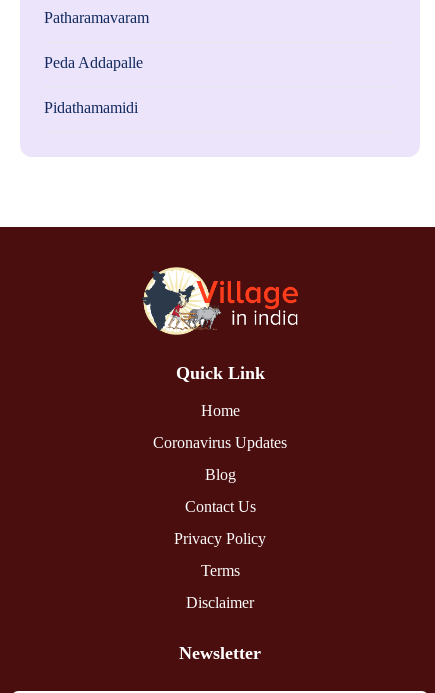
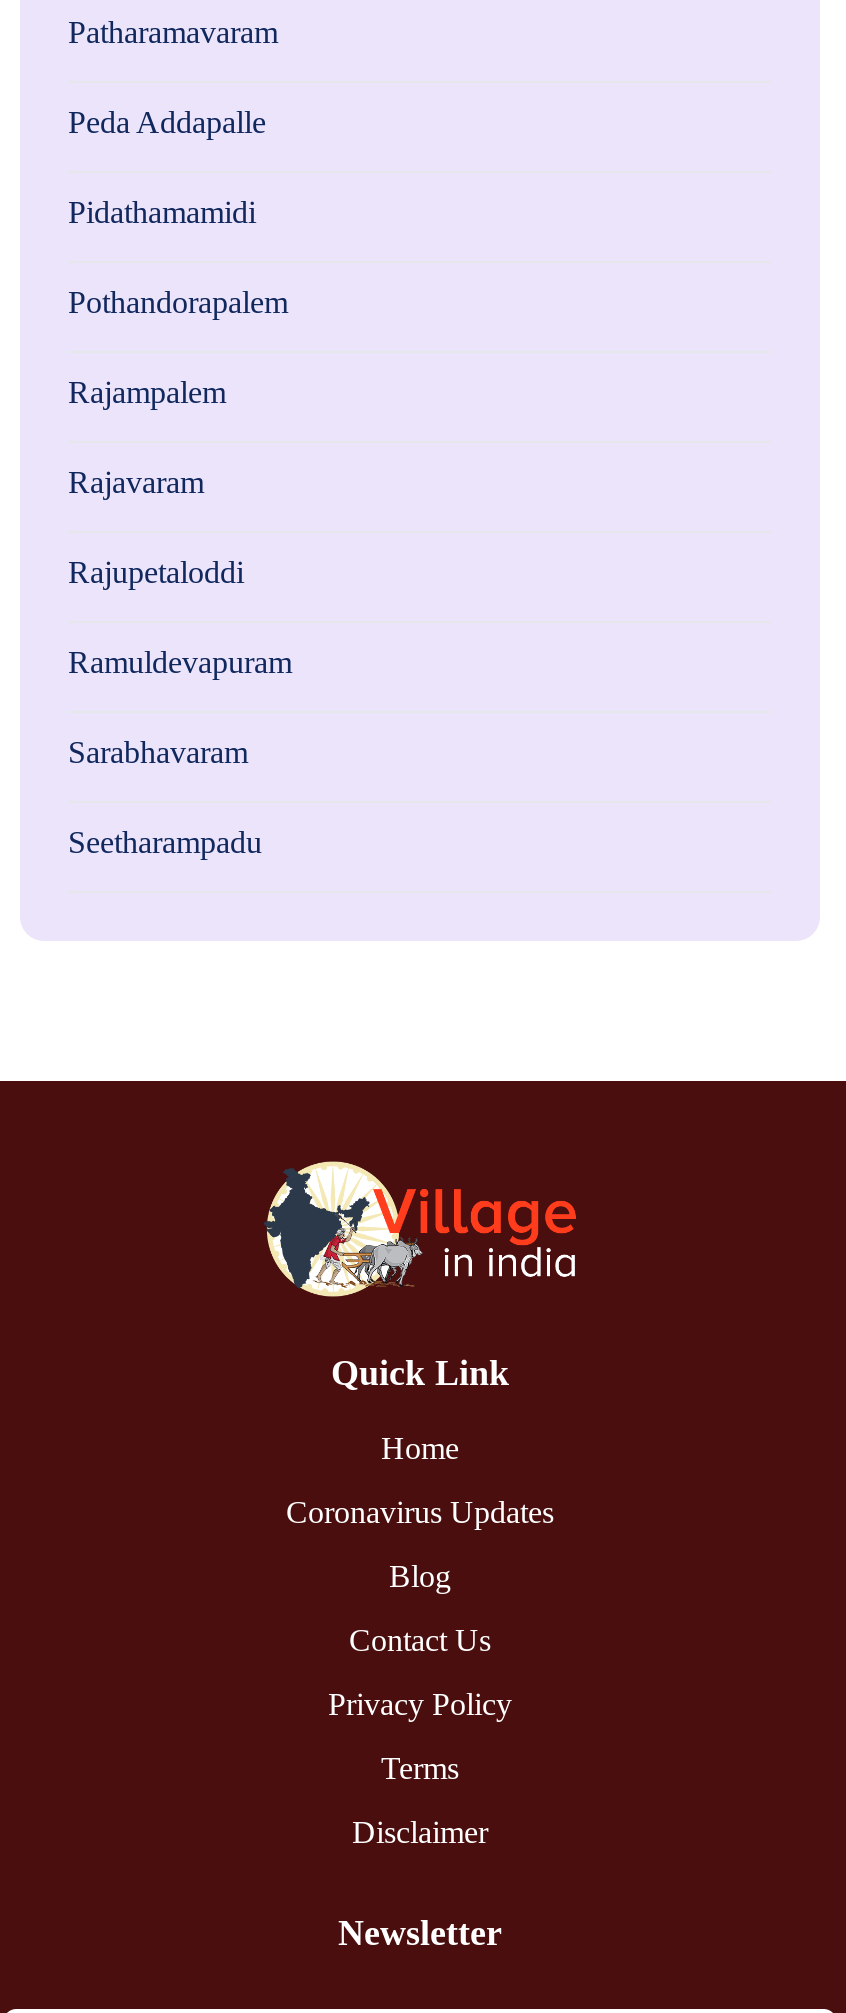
+ Pothandorapalem
+ Rajampalem
+ Rajavaram
+ Rajupetaloddi
+ Ramuldevapuram
+ Sarabhavaram
+ Seetharampadu
